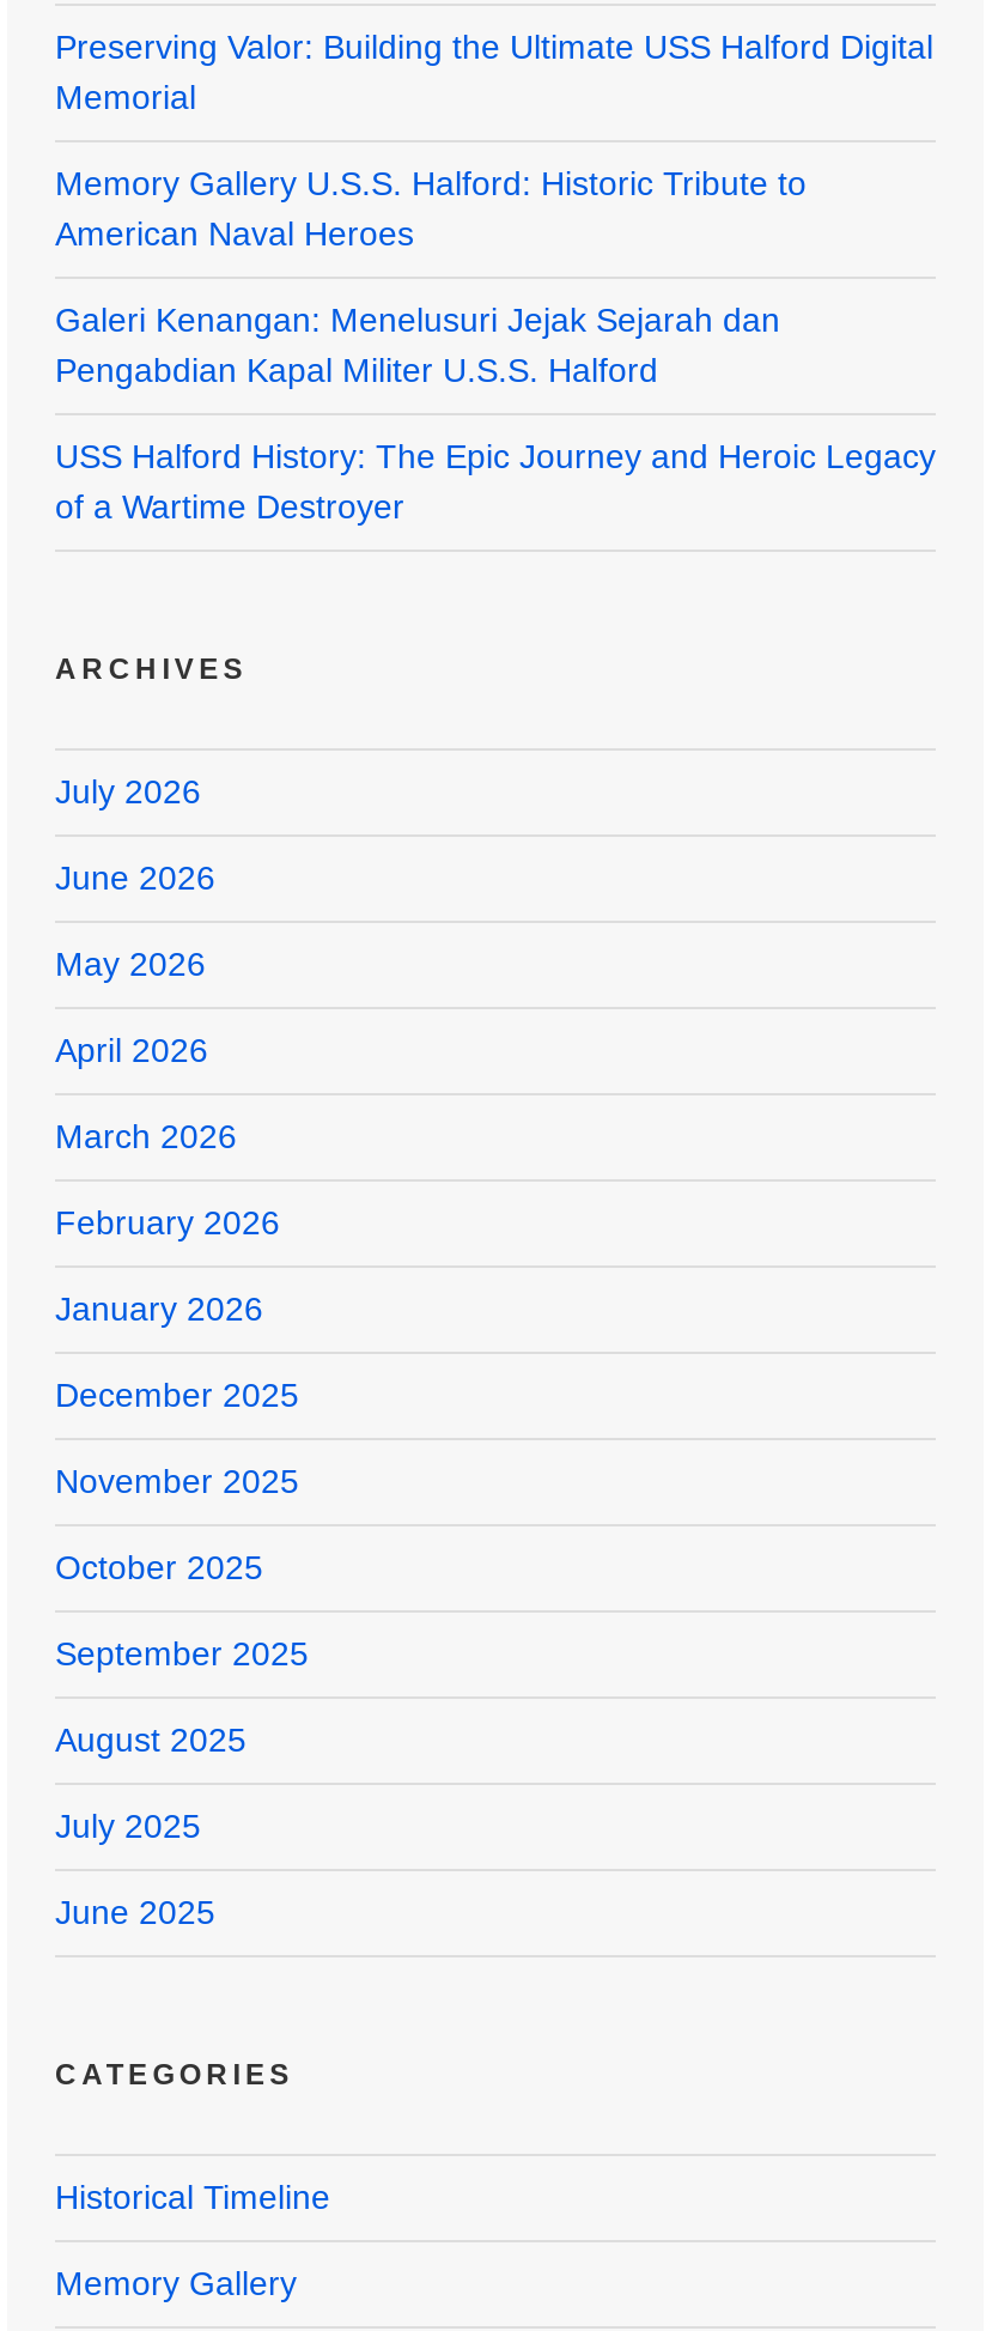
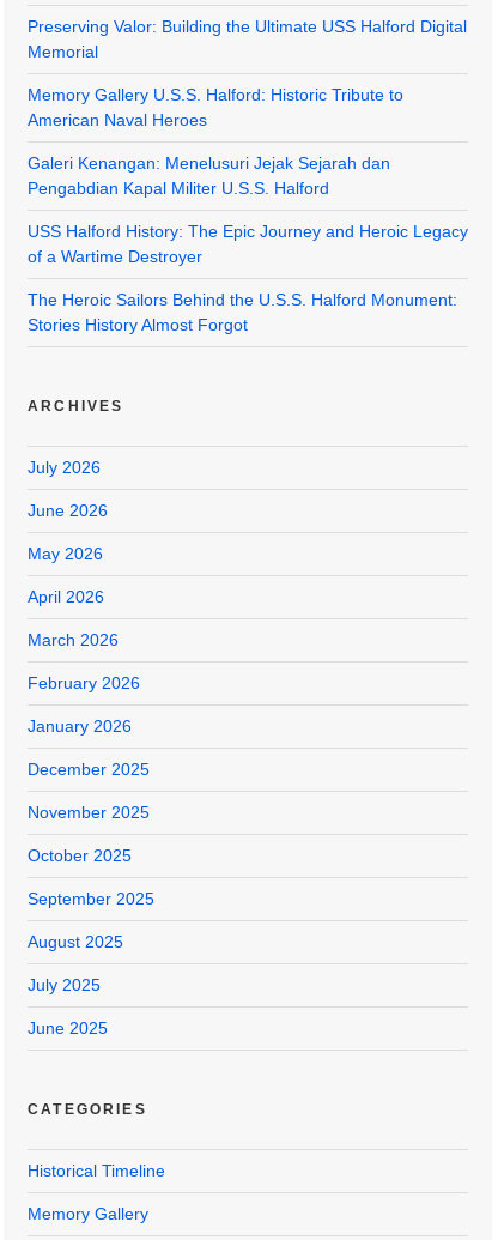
+ The Heroic Sailors Behind the U.S.S. Halford Monument:
+ Stories History Almost Forgot
